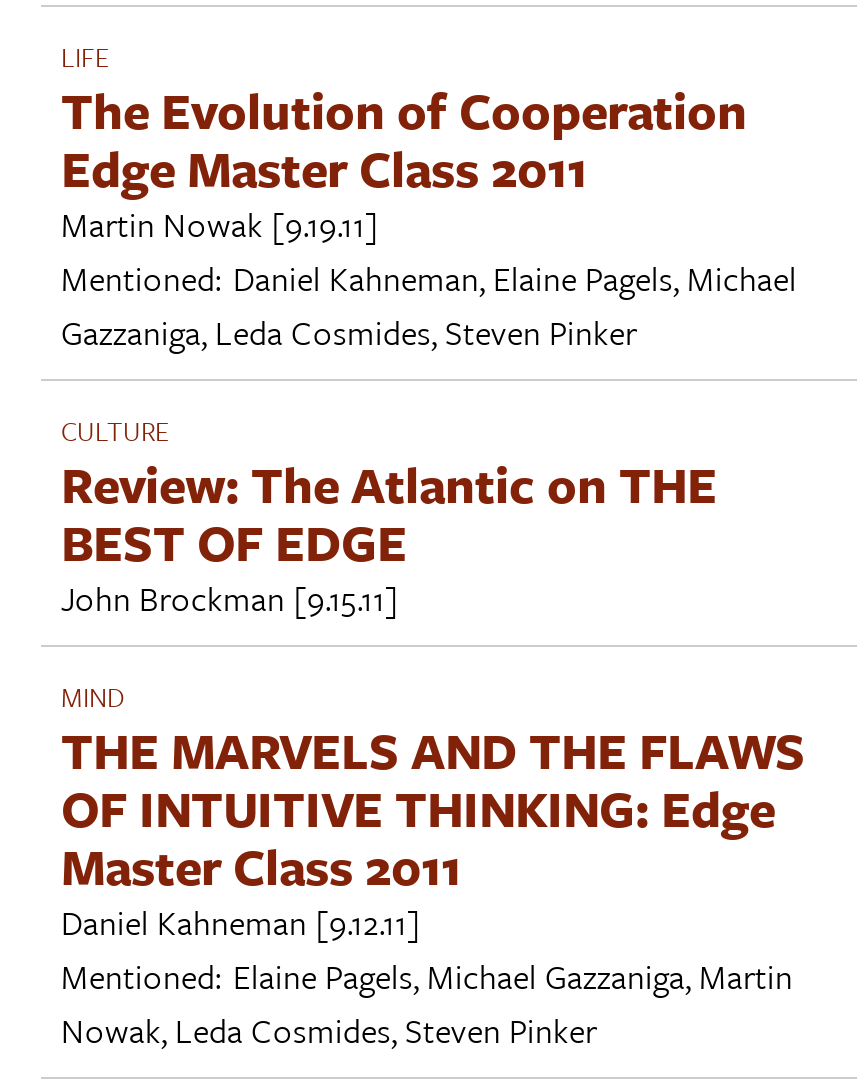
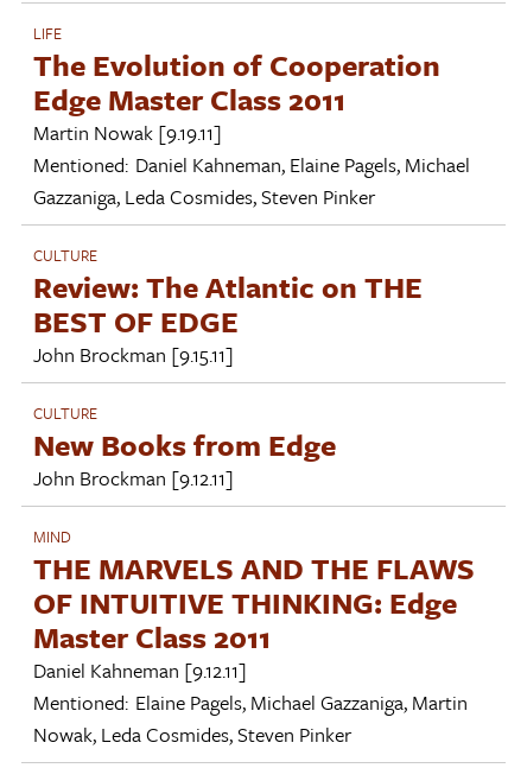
+ CULTURE
+ New Books from Edge
+ John Brockman [9.12.11]
